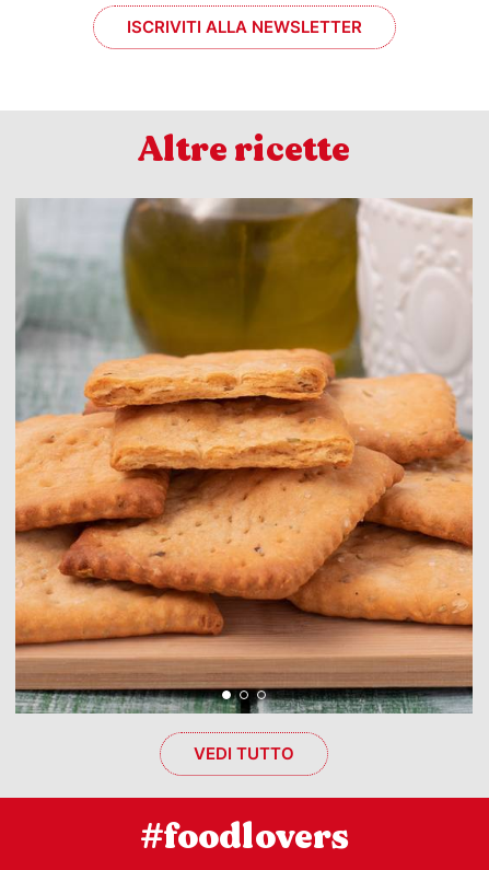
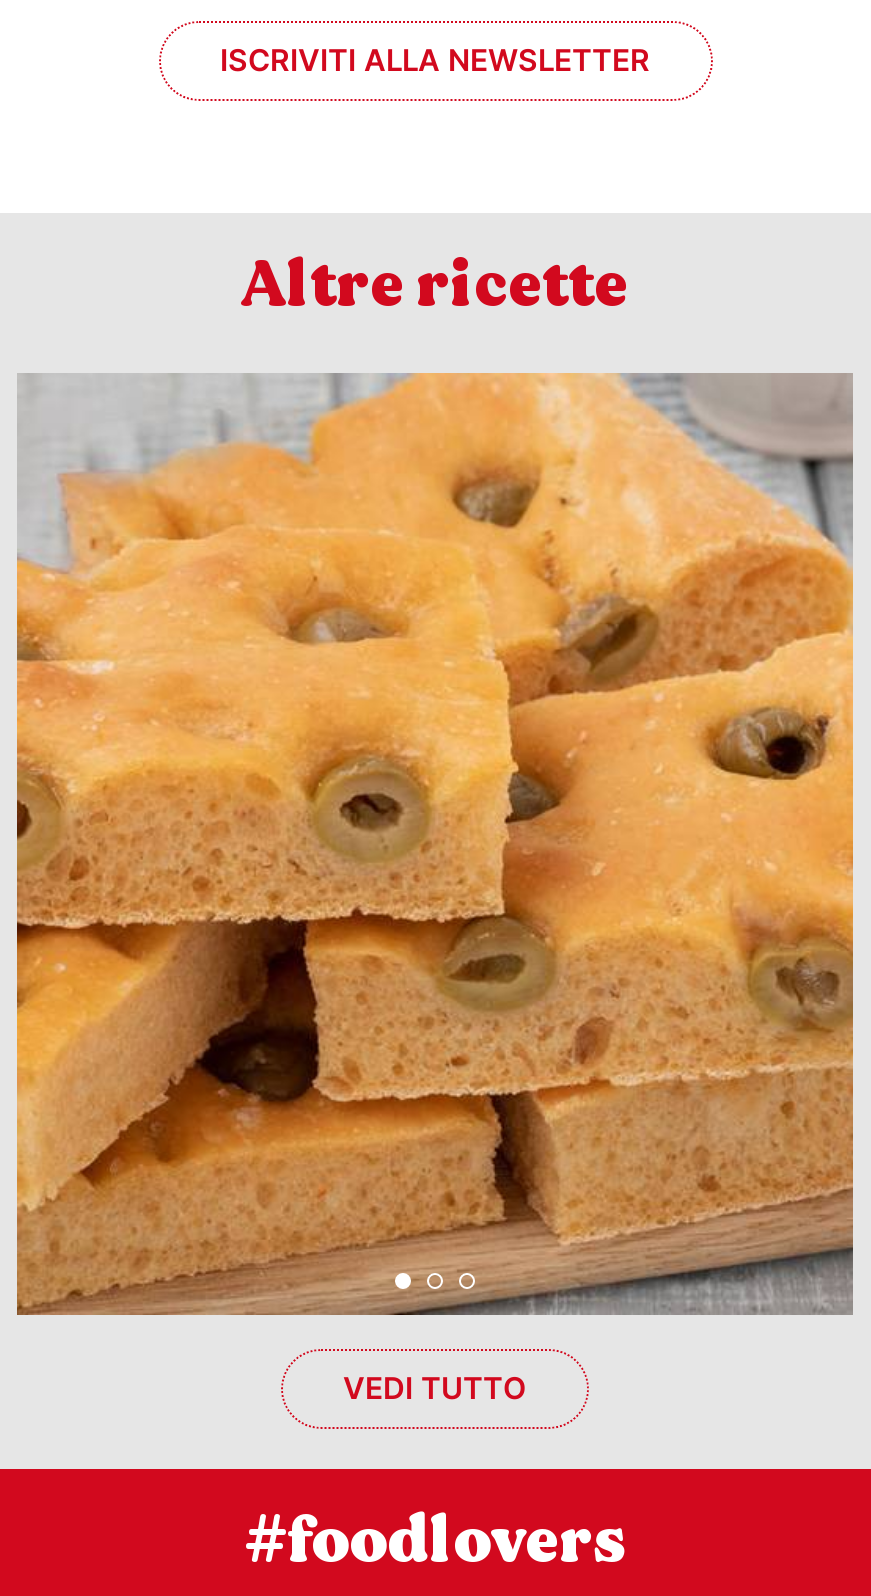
- [image]
+ [image]
